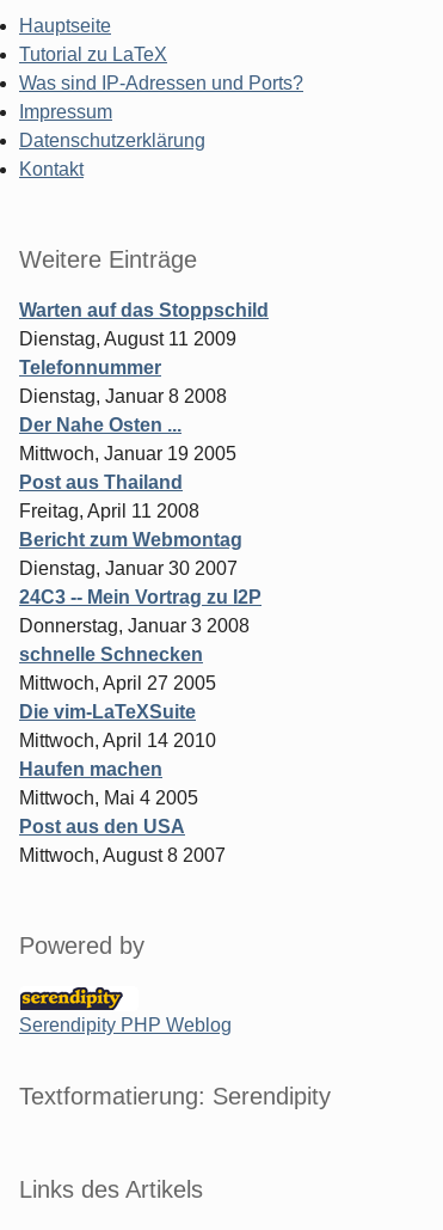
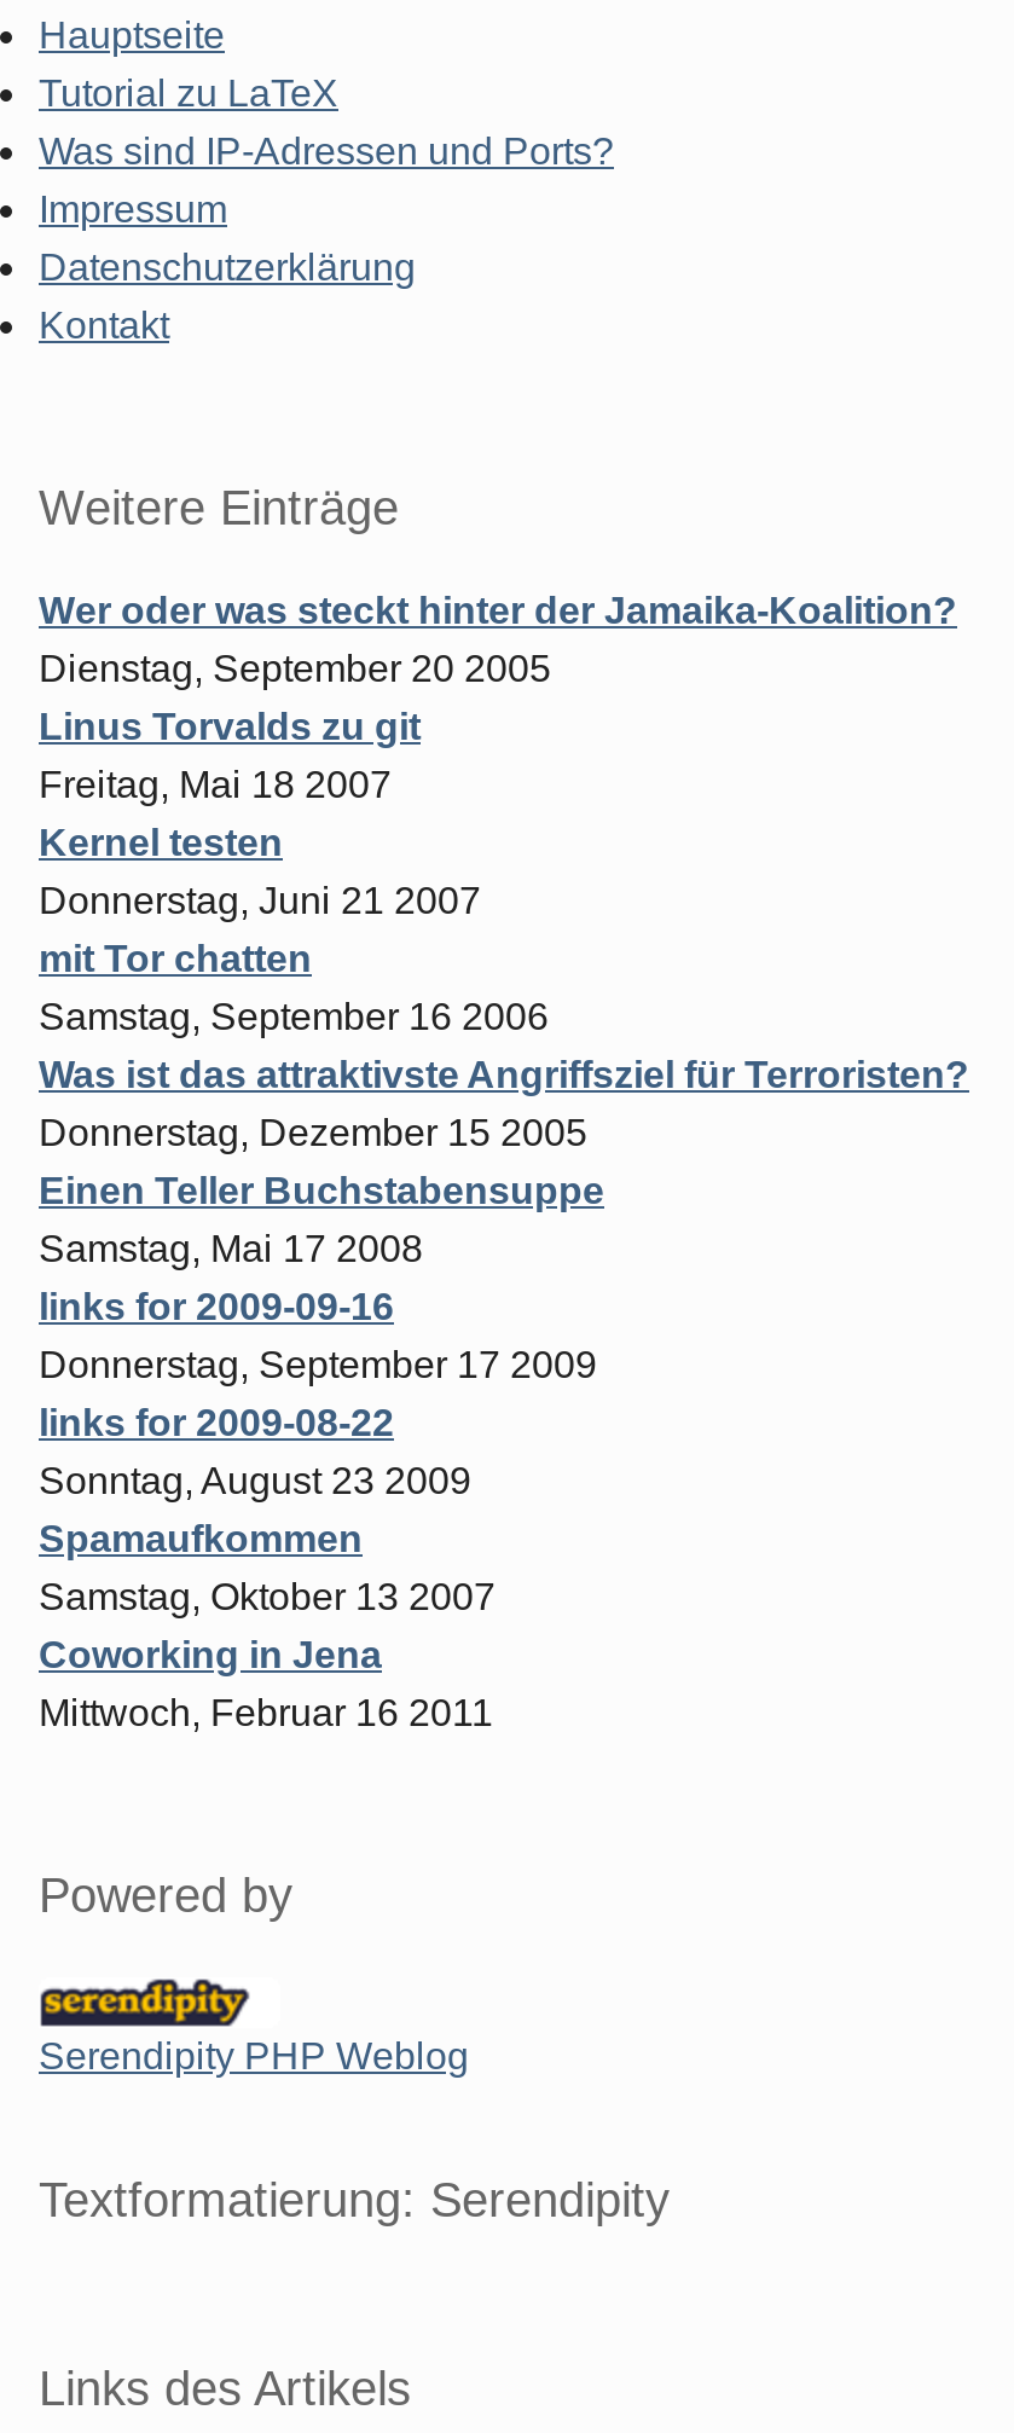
- Warten auf das Stoppschild
- Dienstag, August 11 2009
- Telefonnummer
- Dienstag, Januar 8 2008
- Der Nahe Osten ...
- Mittwoch, Januar 19 2005
- Post aus Thailand
- Freitag, April 11 2008
- Bericht zum Webmontag
- Dienstag, Januar 30 2007
- 24C3 -- Mein Vortrag zu I2P
- Donnerstag, Januar 3 2008
- schnelle Schnecken
- Mittwoch, April 27 2005
- Die vim-LaTeXSuite
- Mittwoch, April 14 2010
- Haufen machen
- Mittwoch, Mai 4 2005
- Post aus den USA
- Mittwoch, August 8 2007
+ Wer oder was steckt hinter der Jamaika-Koalition?
+ Dienstag, September 20 2005
+ Linus Torvalds zu git
+ Freitag, Mai 18 2007
+ Kernel testen
+ Donnerstag, Juni 21 2007
+ mit Tor chatten
+ Samstag, September 16 2006
+ Was ist das attraktivste Angriffsziel für Terroristen?
+ Donnerstag, Dezember 15 2005
+ Einen Teller Buchstabensuppe
+ Samstag, Mai 17 2008
+ links for 2009-09-16
+ Donnerstag, September 17 2009
+ links for 2009-08-22
+ Sonntag, August 23 2009
+ Spamaufkommen
+ Samstag, Oktober 13 2007
+ Coworking in Jena
+ Mittwoch, Februar 16 2011
